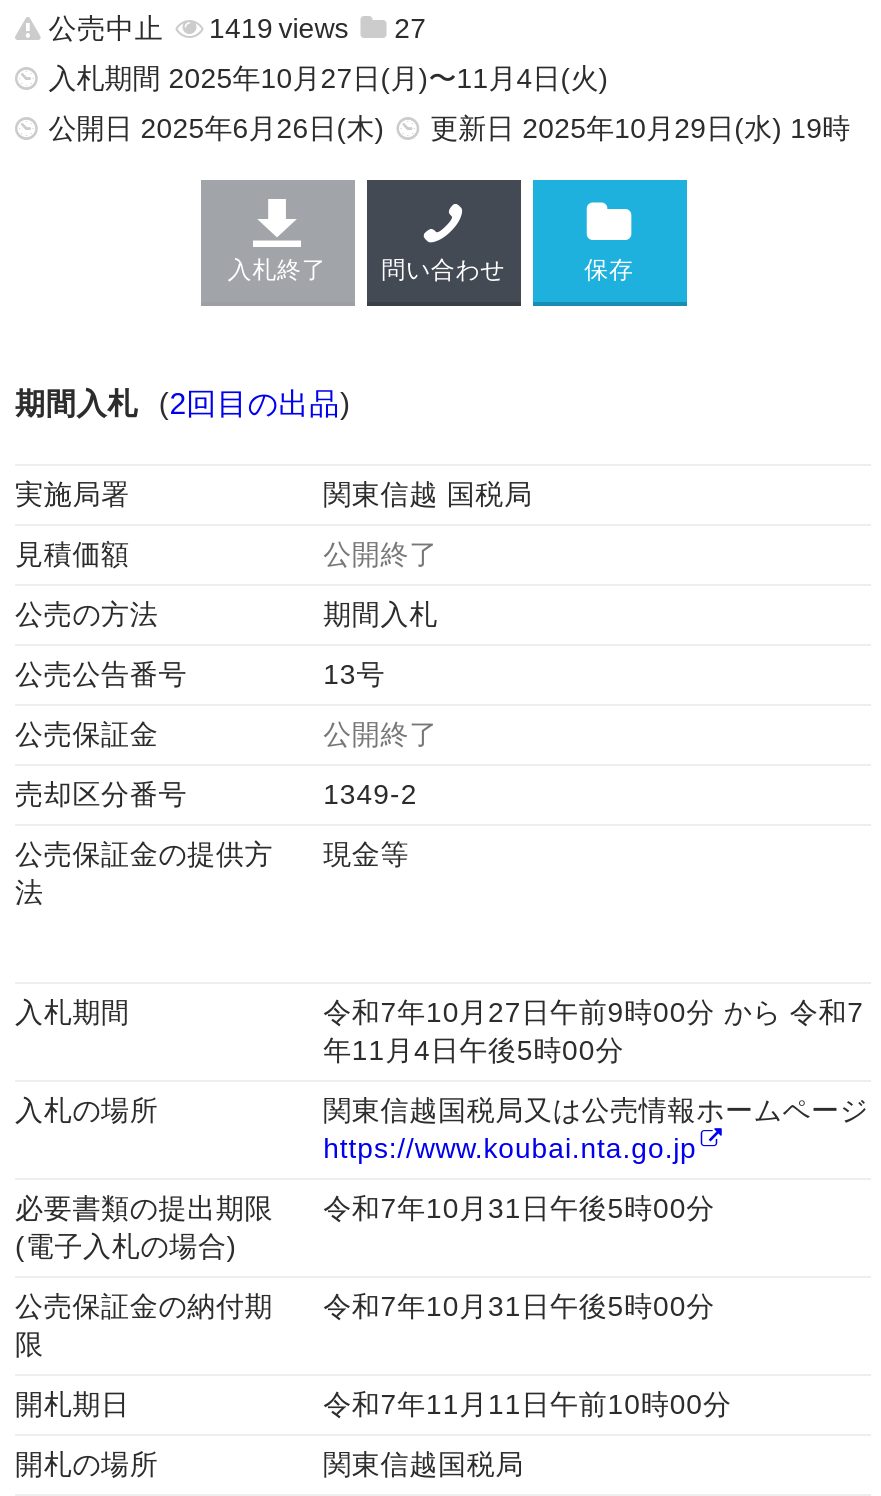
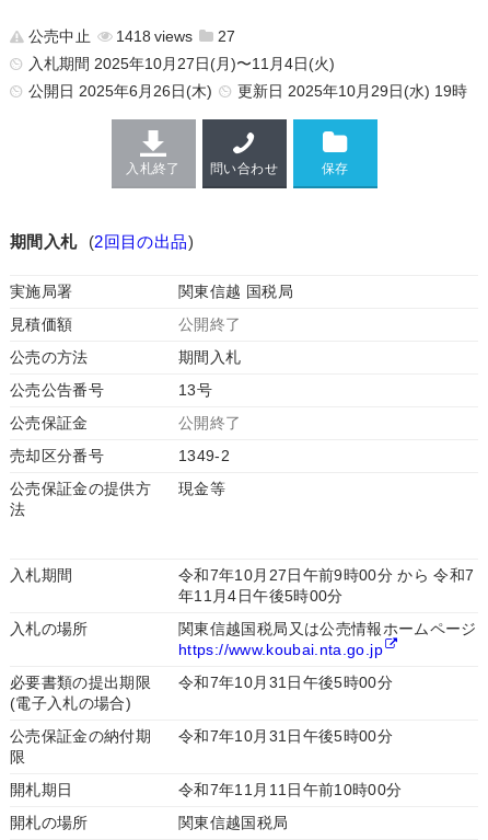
- 公売中止 1419
+ 公売中止 1418
